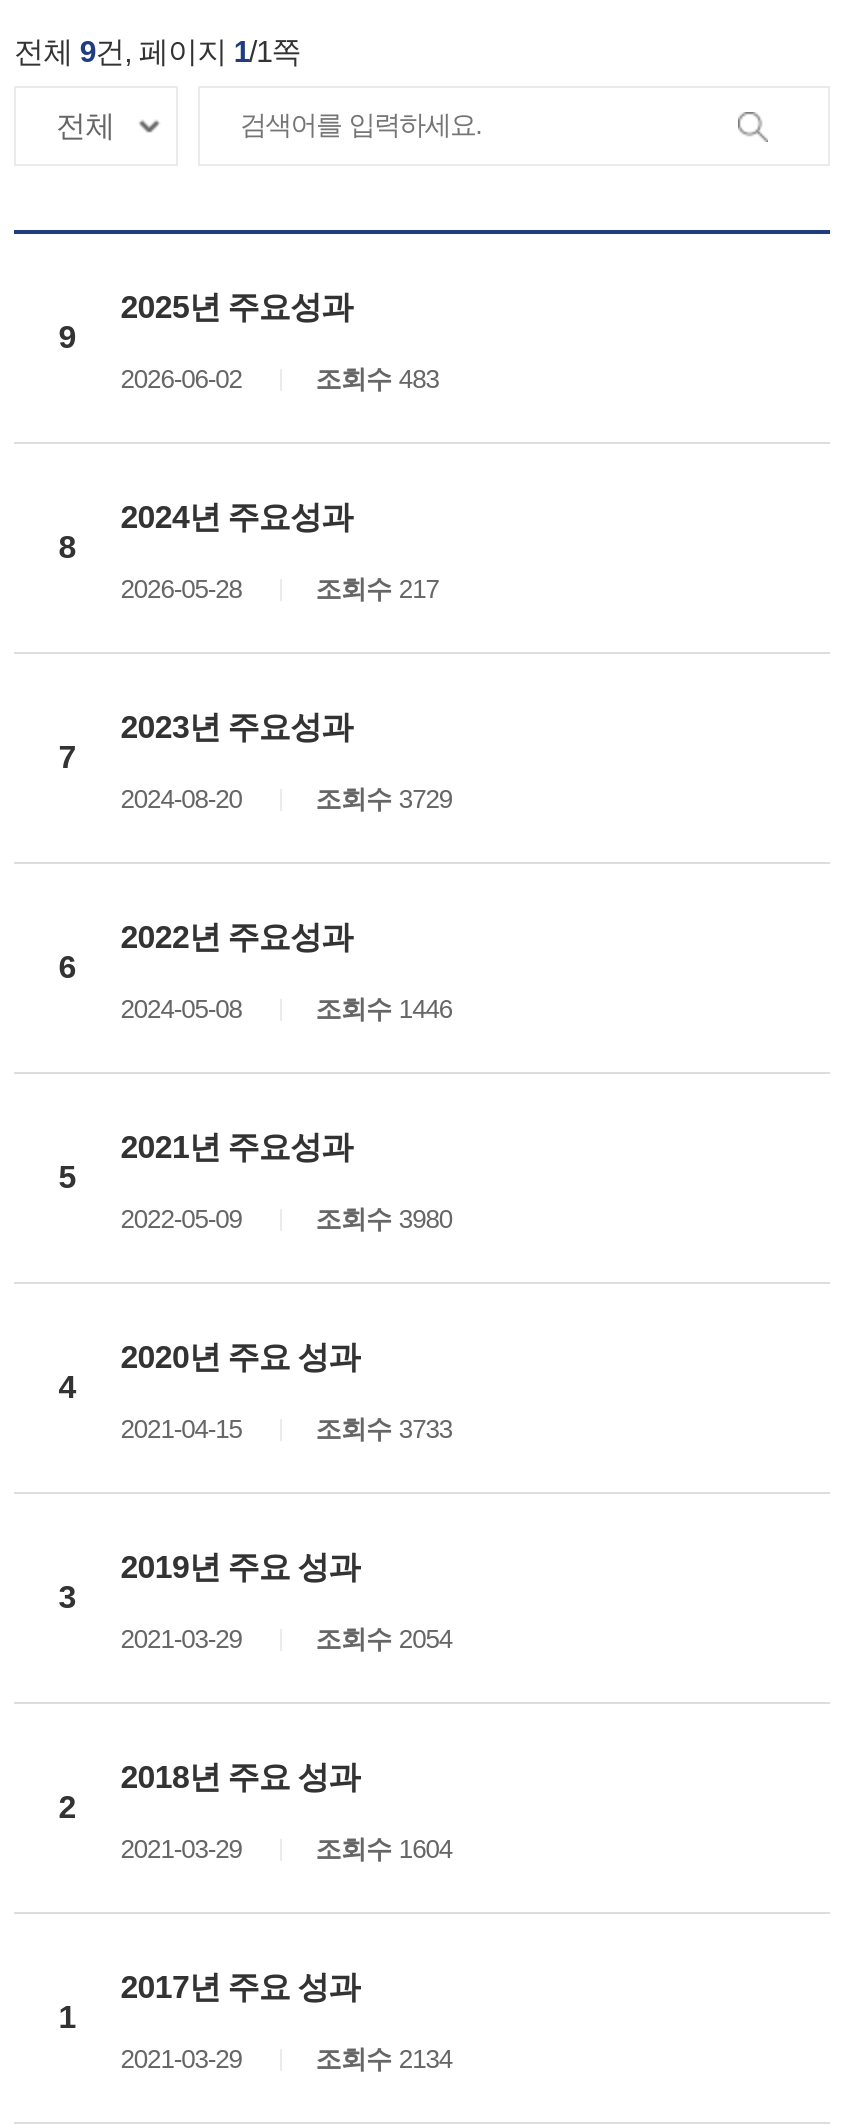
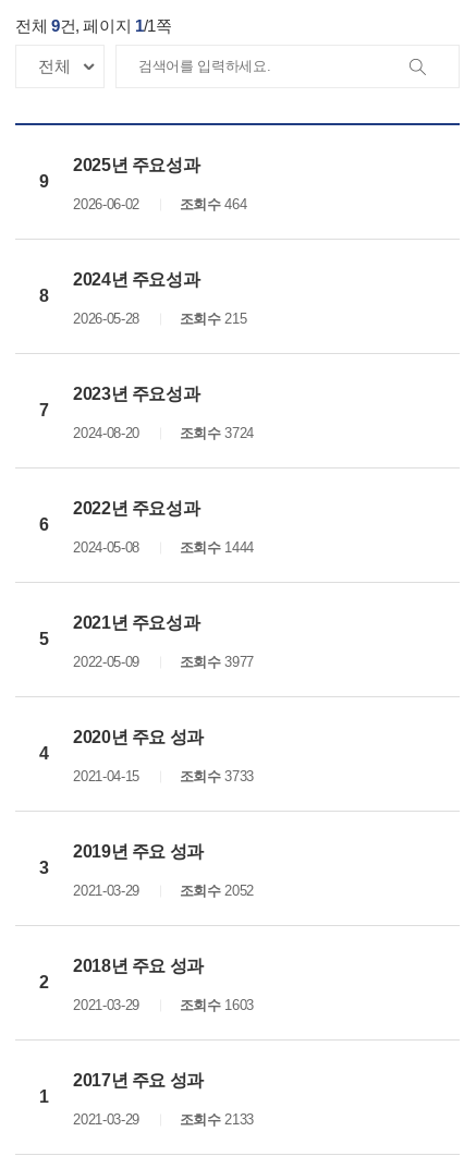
- 조회수 483
+ 조회수 464

- 조회수 217
+ 조회수 215

- 조회수 3729
+ 조회수 3724

- 조회수 1446
+ 조회수 1444

- 조회수 3980
+ 조회수 3977

- 조회수 2054
+ 조회수 2052

- 조회수 1604
+ 조회수 1603

- 조회수 2134
+ 조회수 2133
